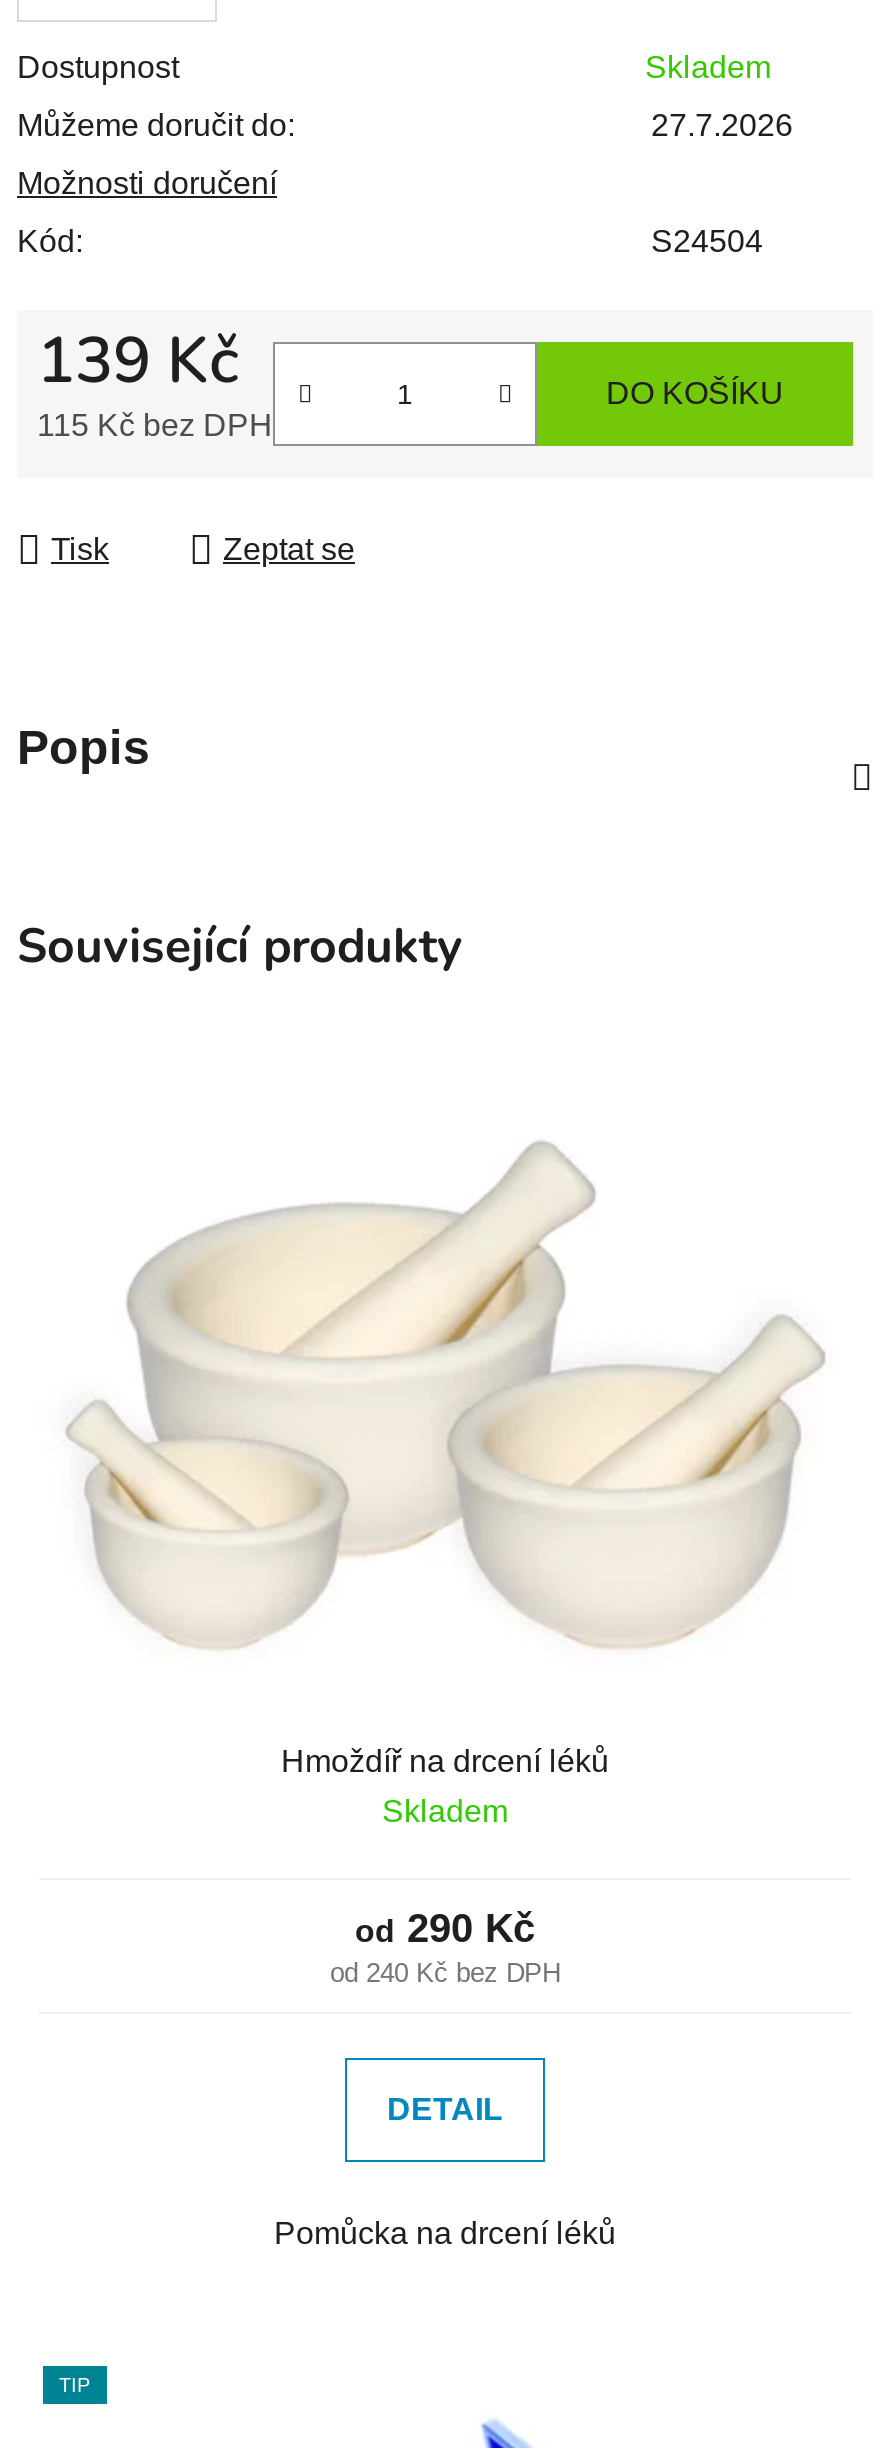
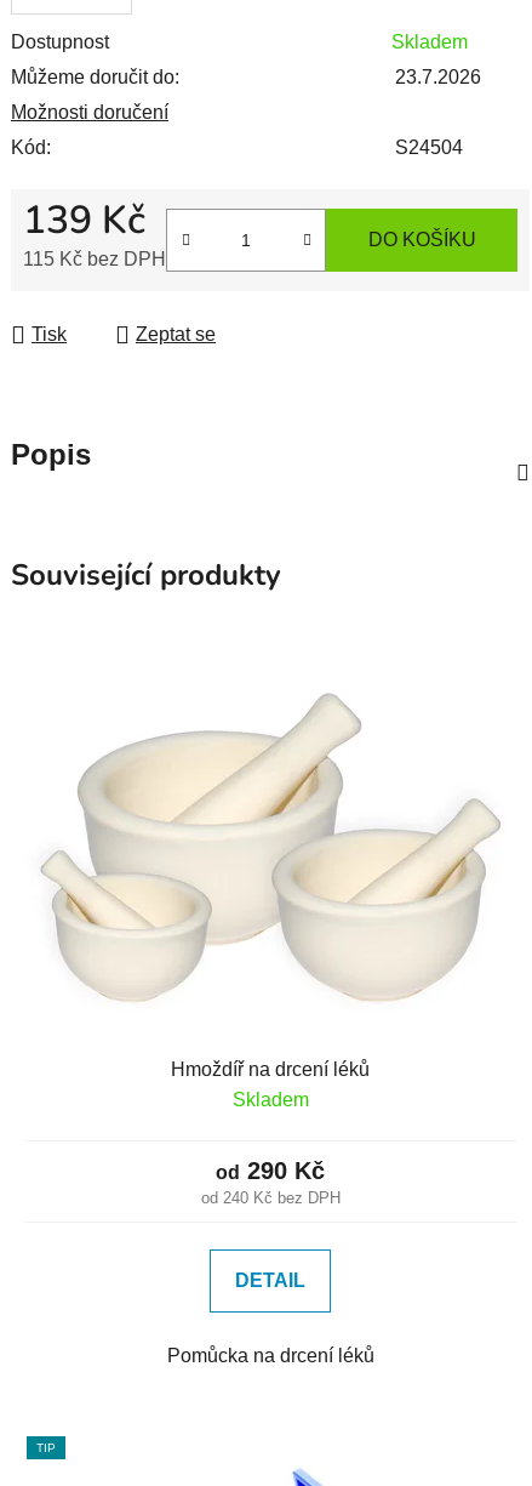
- 27.7.2026
+ 23.7.2026
